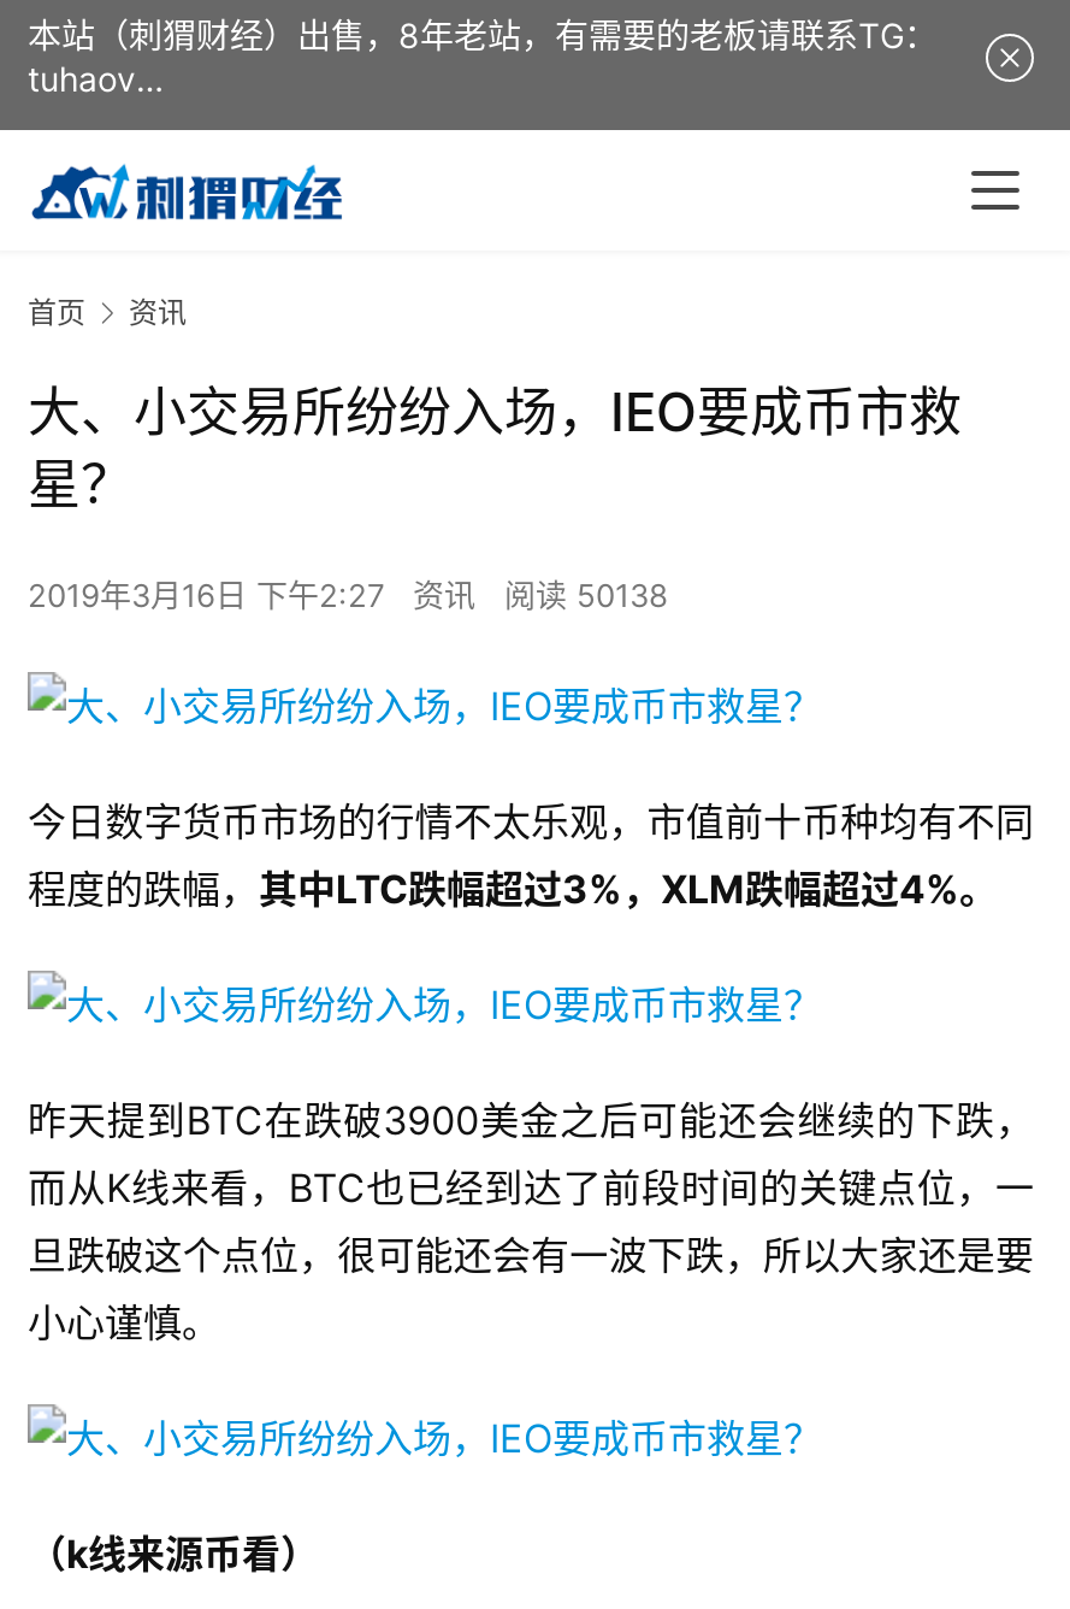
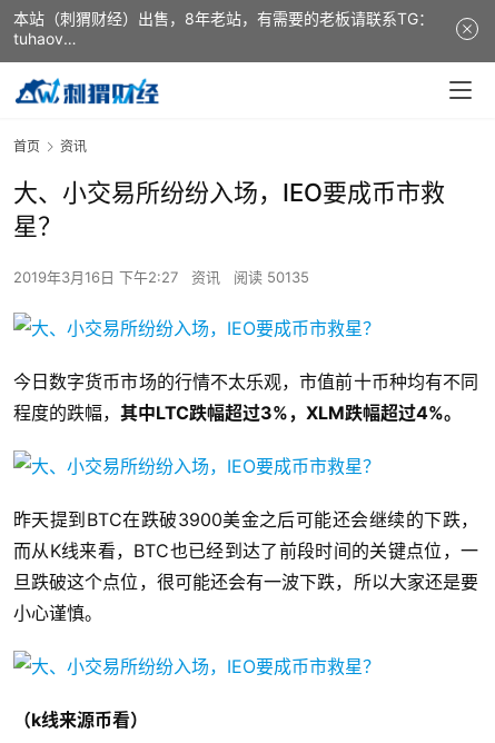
- 2019年3月16日 下午2:27 资讯 阅读 50138
+ 2019年3月16日 下午2:27 资讯 阅读 50135
